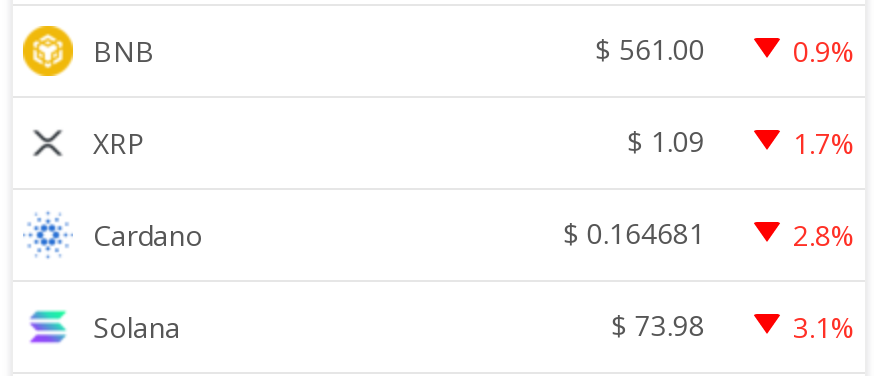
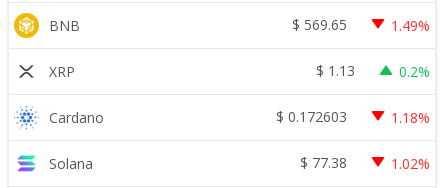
- $ 561.00
+ $ 569.65

- 0.9%
+ 1.49%

- $ 1.09
+ $ 1.13

- 1.7%
+ 0.2%

- $ 0.164681
+ $ 0.172603

- 2.8%
+ 1.18%

- $ 73.98
+ $ 77.38

- 3.1%
+ 1.02%
